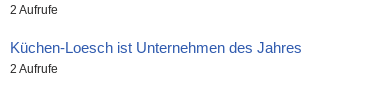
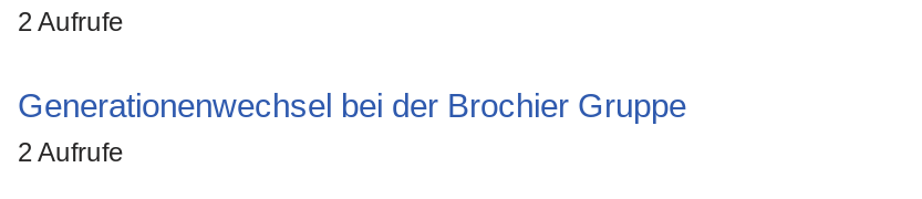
- Küchen-Loesch ist Unternehmen des Jahres
+ Generationenwechsel bei der Brochier Gruppe
